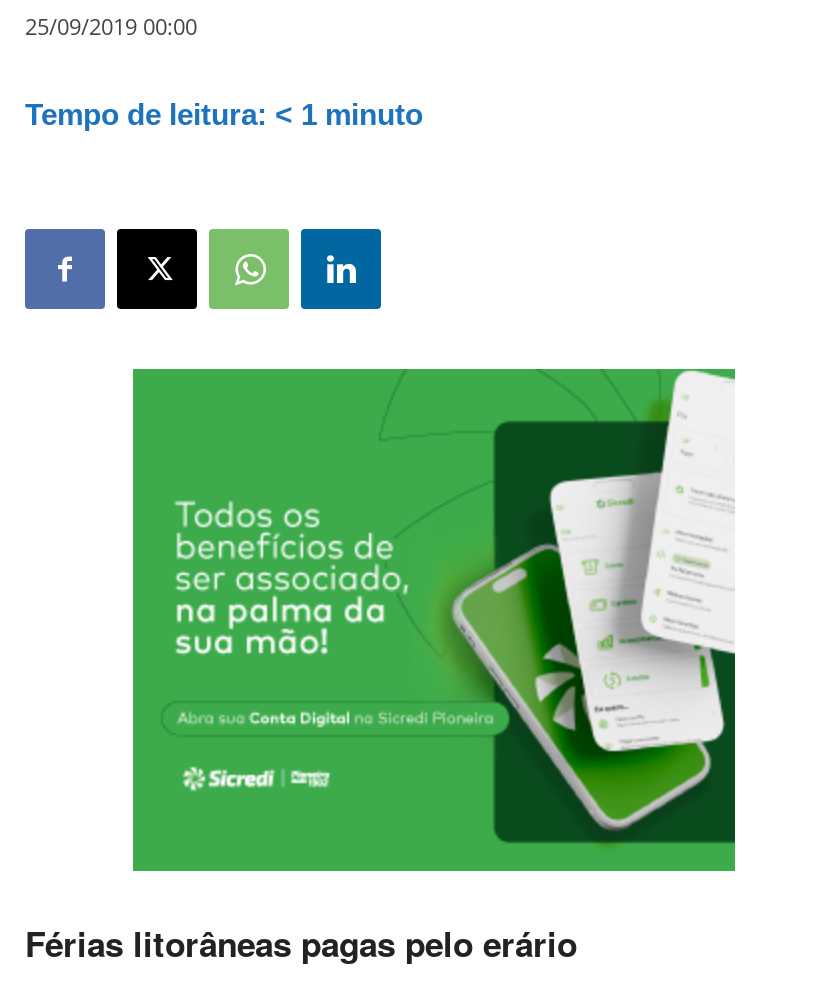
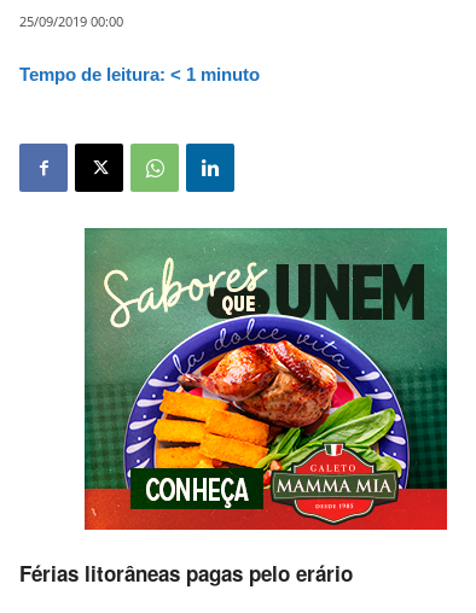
- [image]
+ [image]
